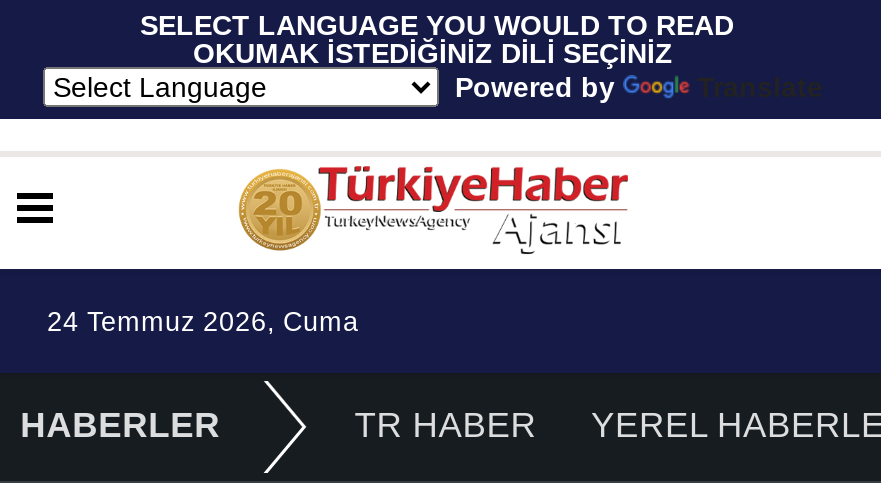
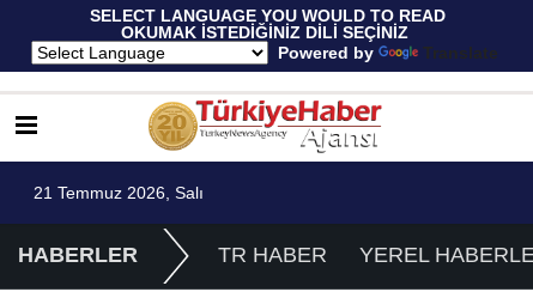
- 24 Temmuz 2026, Cuma
+ 21 Temmuz 2026, Salı
